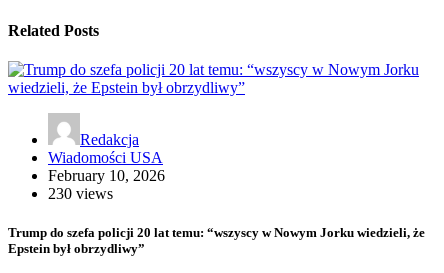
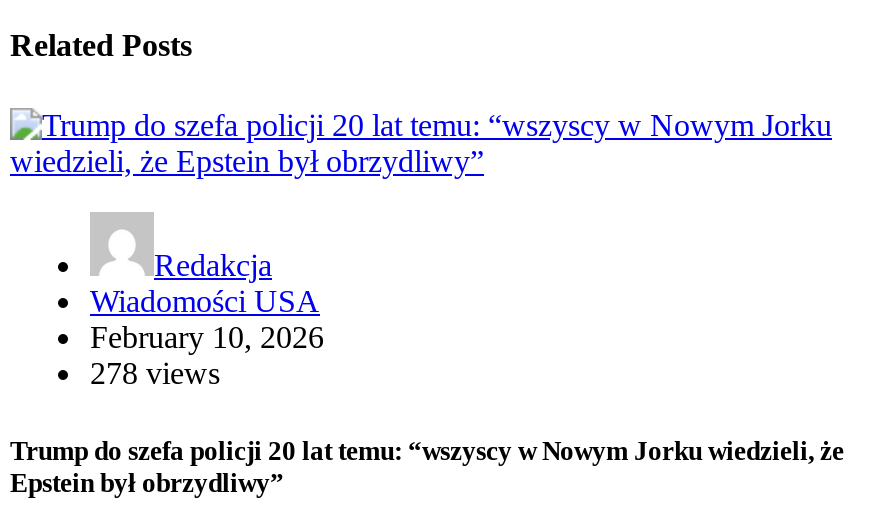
- 230 views
+ 278 views
